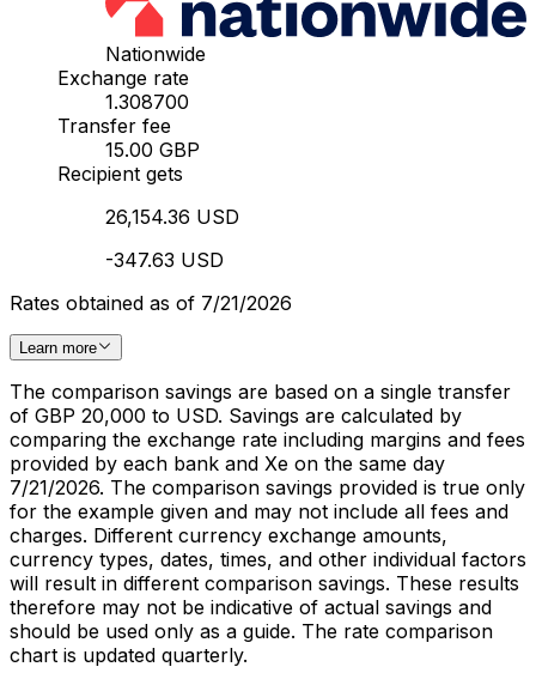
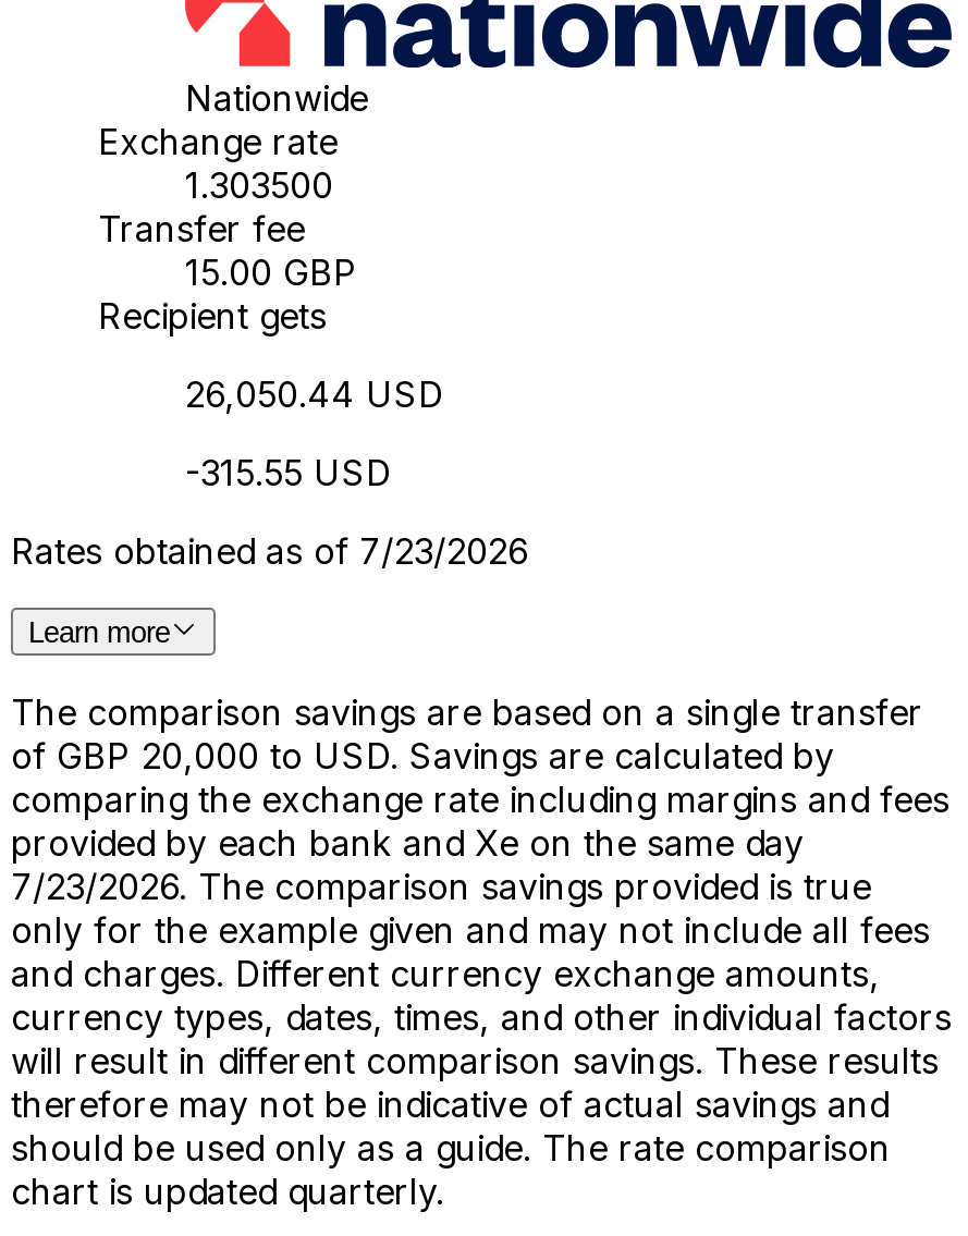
- 1.308700
+ 1.303500

- 26,154.36 USD
+ 26,050.44 USD

- -347.63 USD
+ -315.55 USD

- Rates obtained as of 7/21/2026
+ Rates obtained as of 7/23/2026

- 7/21/2026. The comparison savings provided is true only
- for the example given and may not include all fees and
- charges. Different currency exchange amounts,
+ 7/23/2026. The comparison savings provided is true
+ only for the example given and may not include all fees
+ and charges. Different currency exchange amounts,
